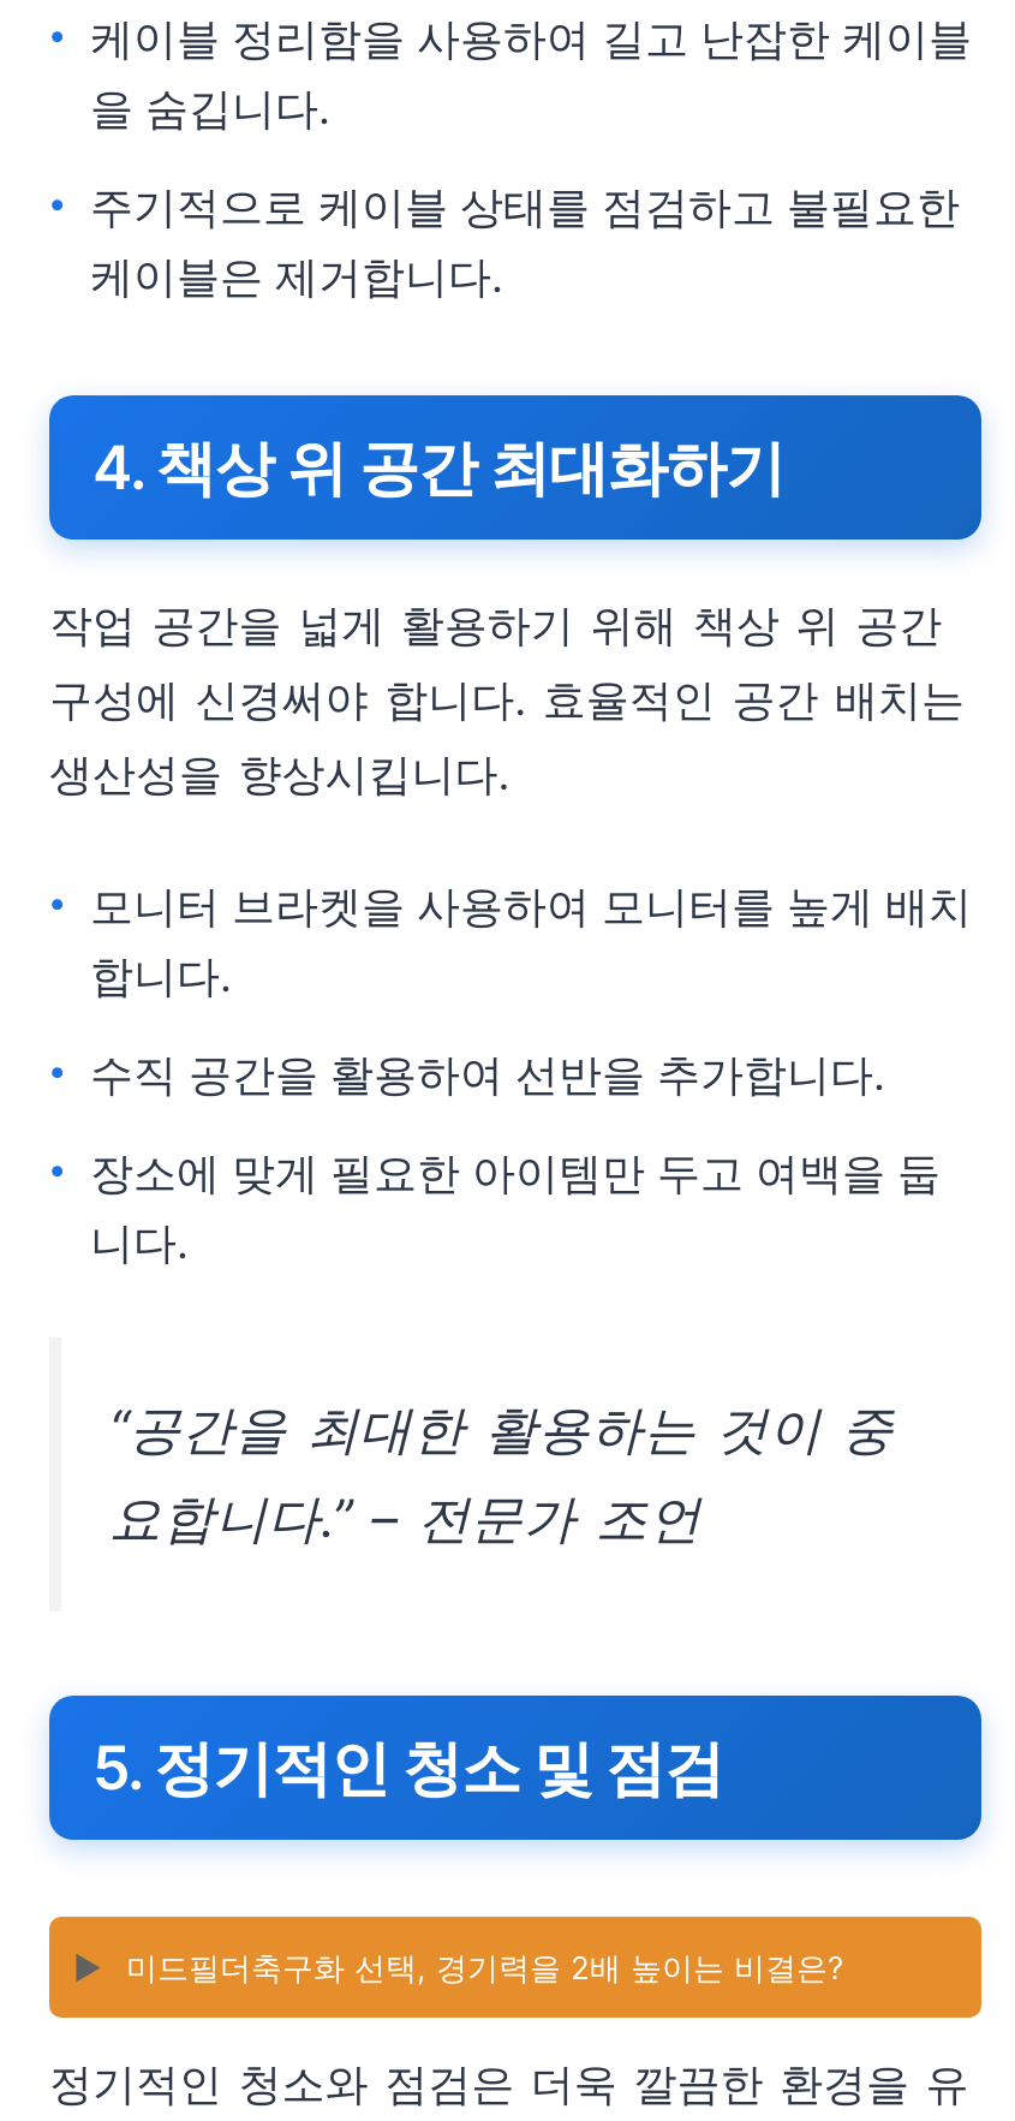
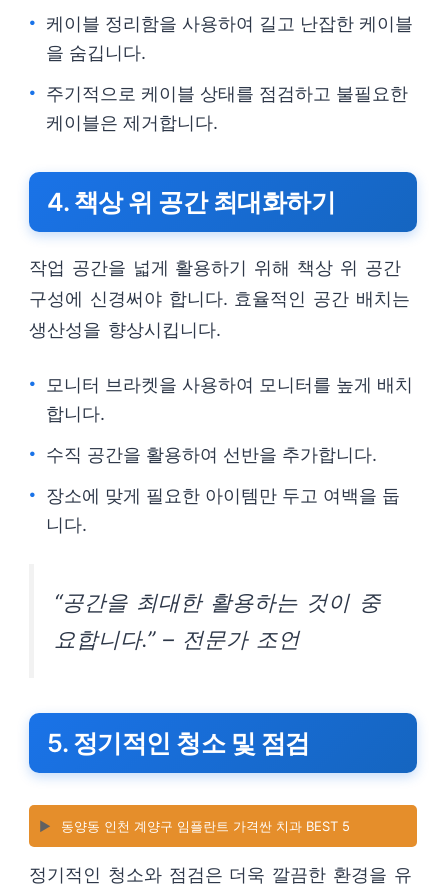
- 미드필더축구화 선택, 경기력을 2배 높이는 비결은?
+ 동양동 인천 계양구 임플란트 가격싼 치과 BEST 5
